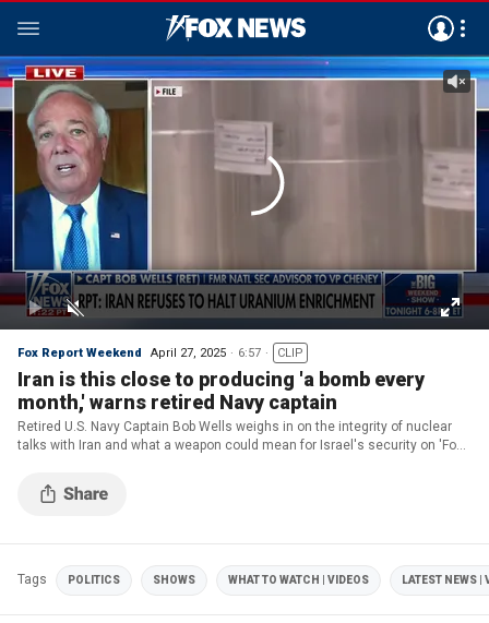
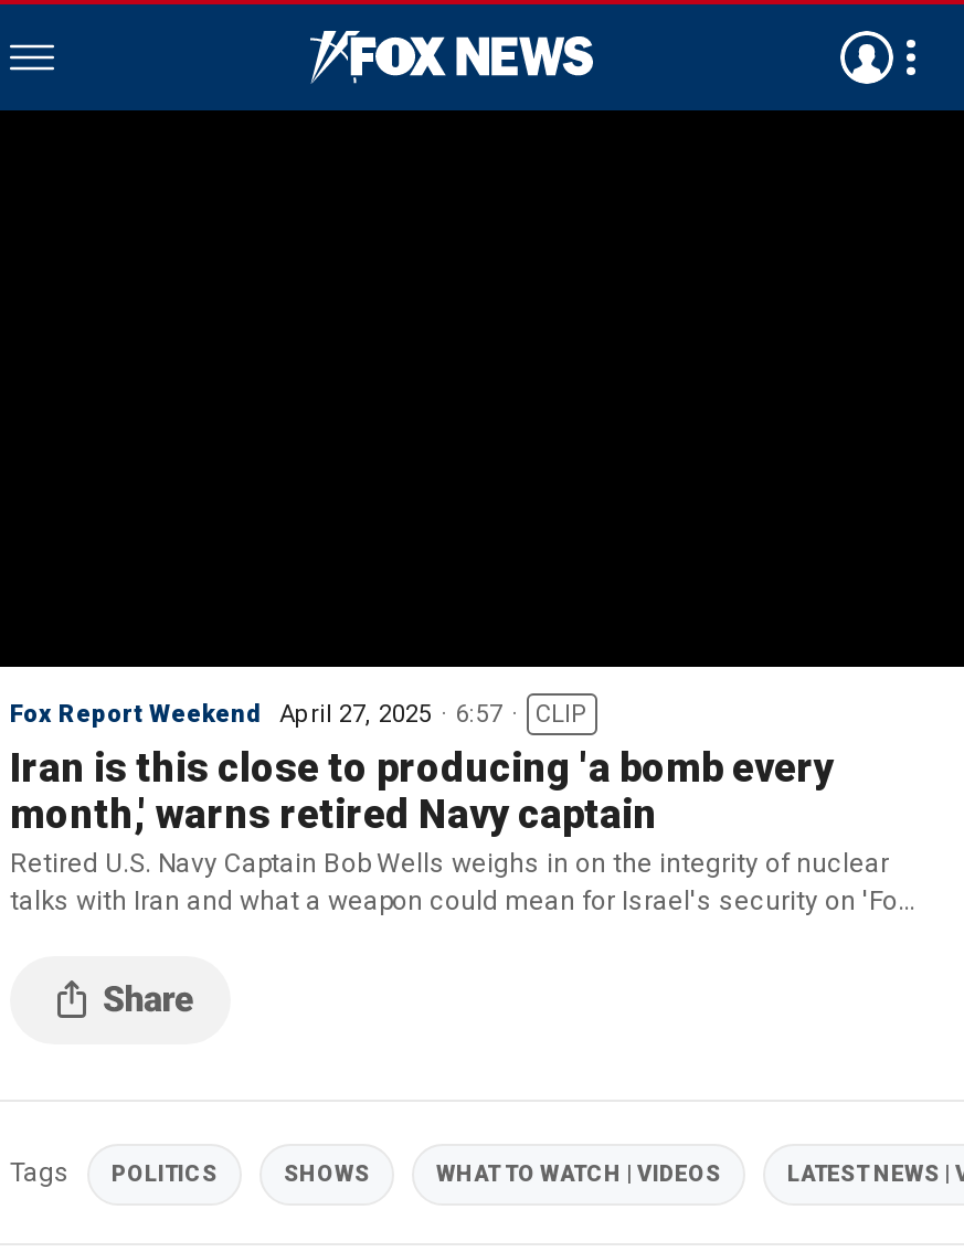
- [image]
